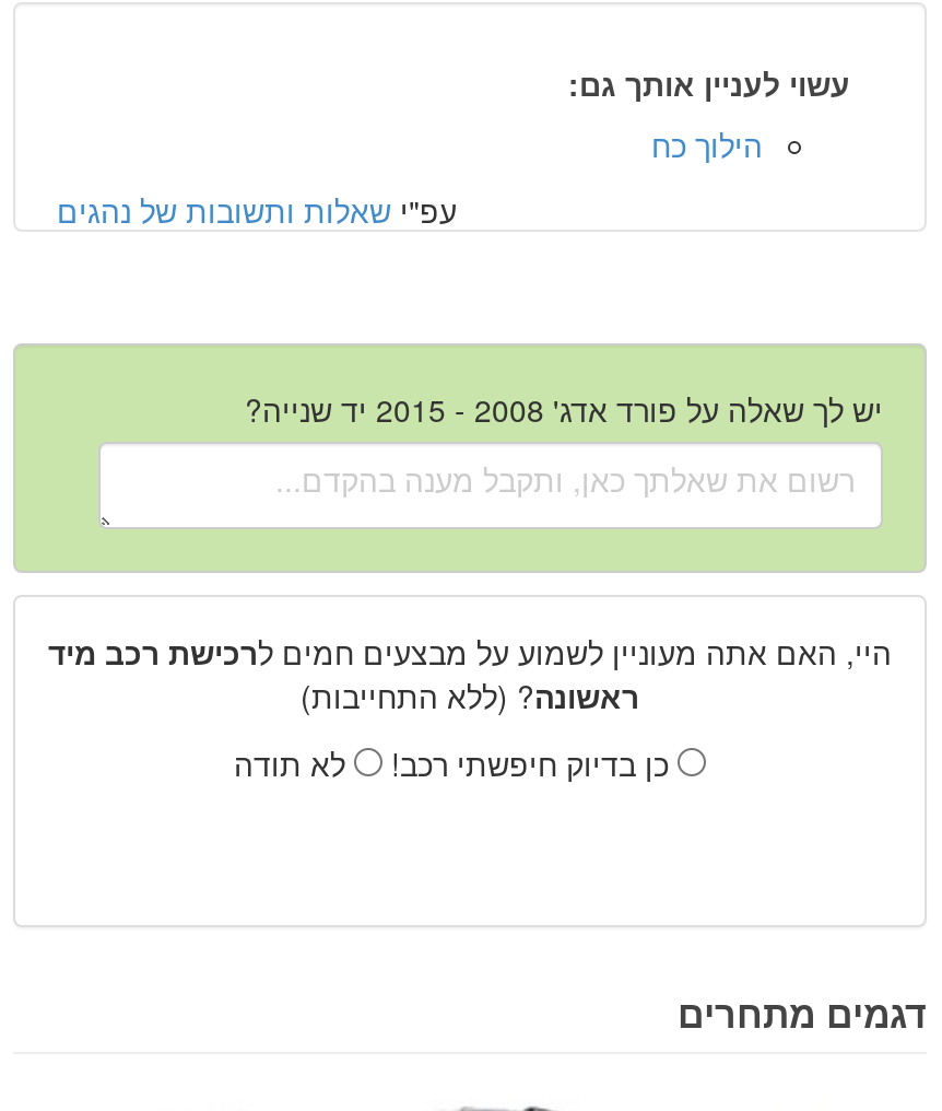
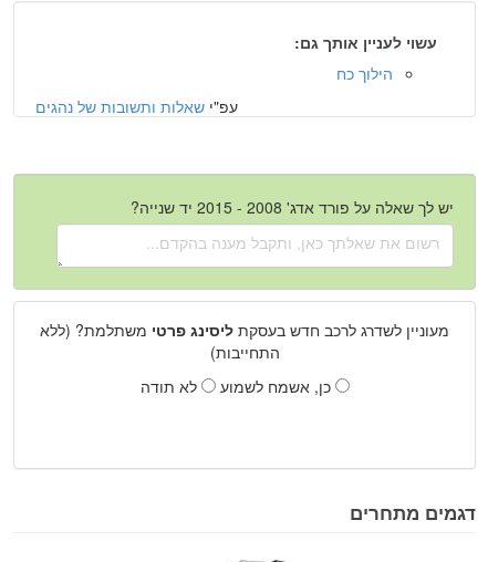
- היי, האם אתה מעוניין לשמוע על מבצעים חמים לרכישת רכב מיד
- ראשונה? (ללא התחייבות)
+ מעוניין לשדרג לרכב חדש בעסקת ליסינג פרטי משתלמת? (ללא
+ התחייבות)

- כן בדיוק חיפשתי רכב!
+ כן, אשמח לשמוע
